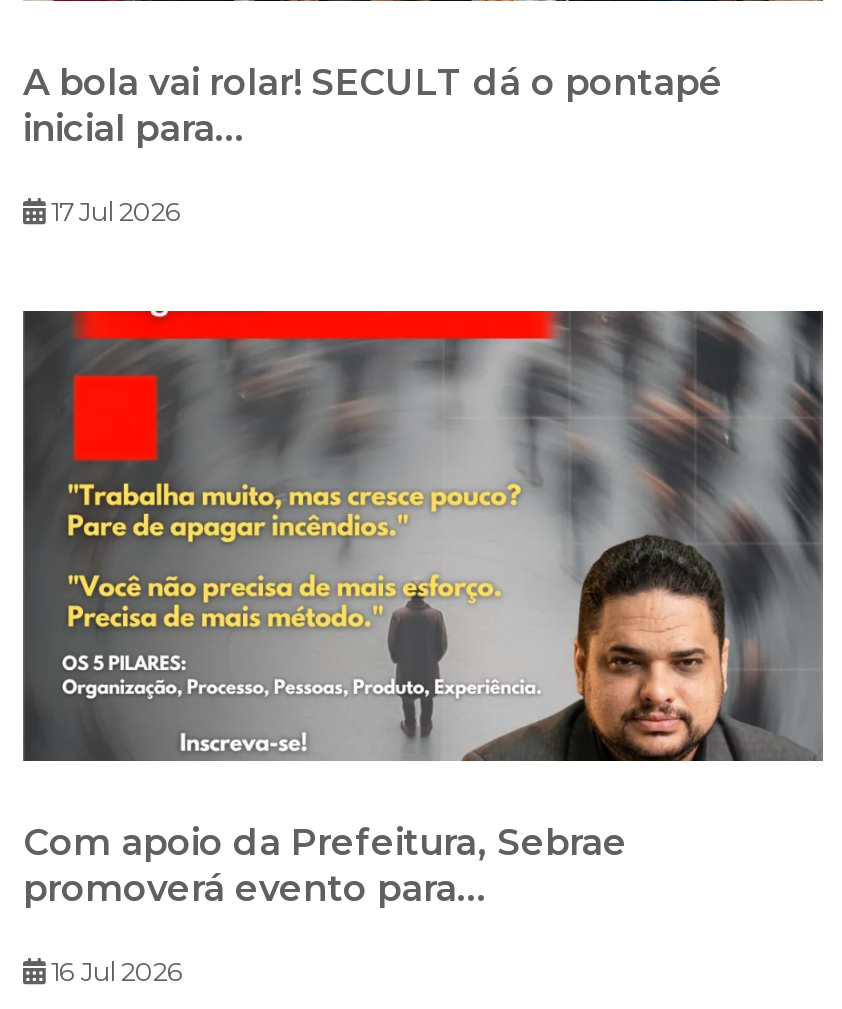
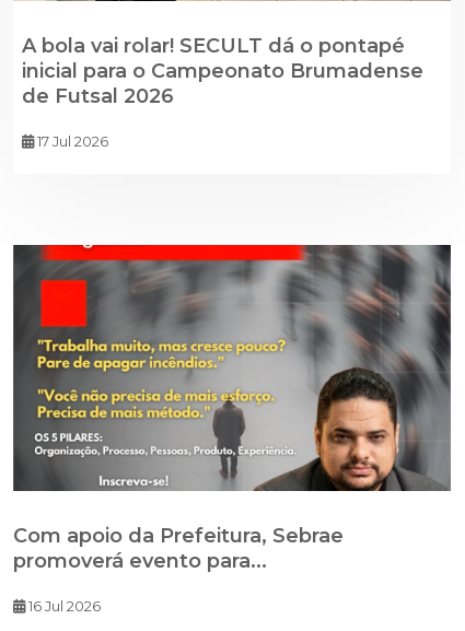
- inicial para...
+ inicial para o Campeonato Brumadense
+ de Futsal 2026
